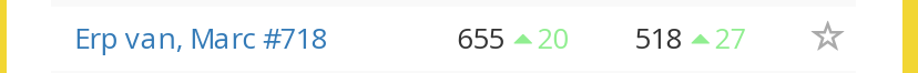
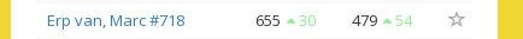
- 20
+ 30

- 518
+ 479

- 27
+ 54
